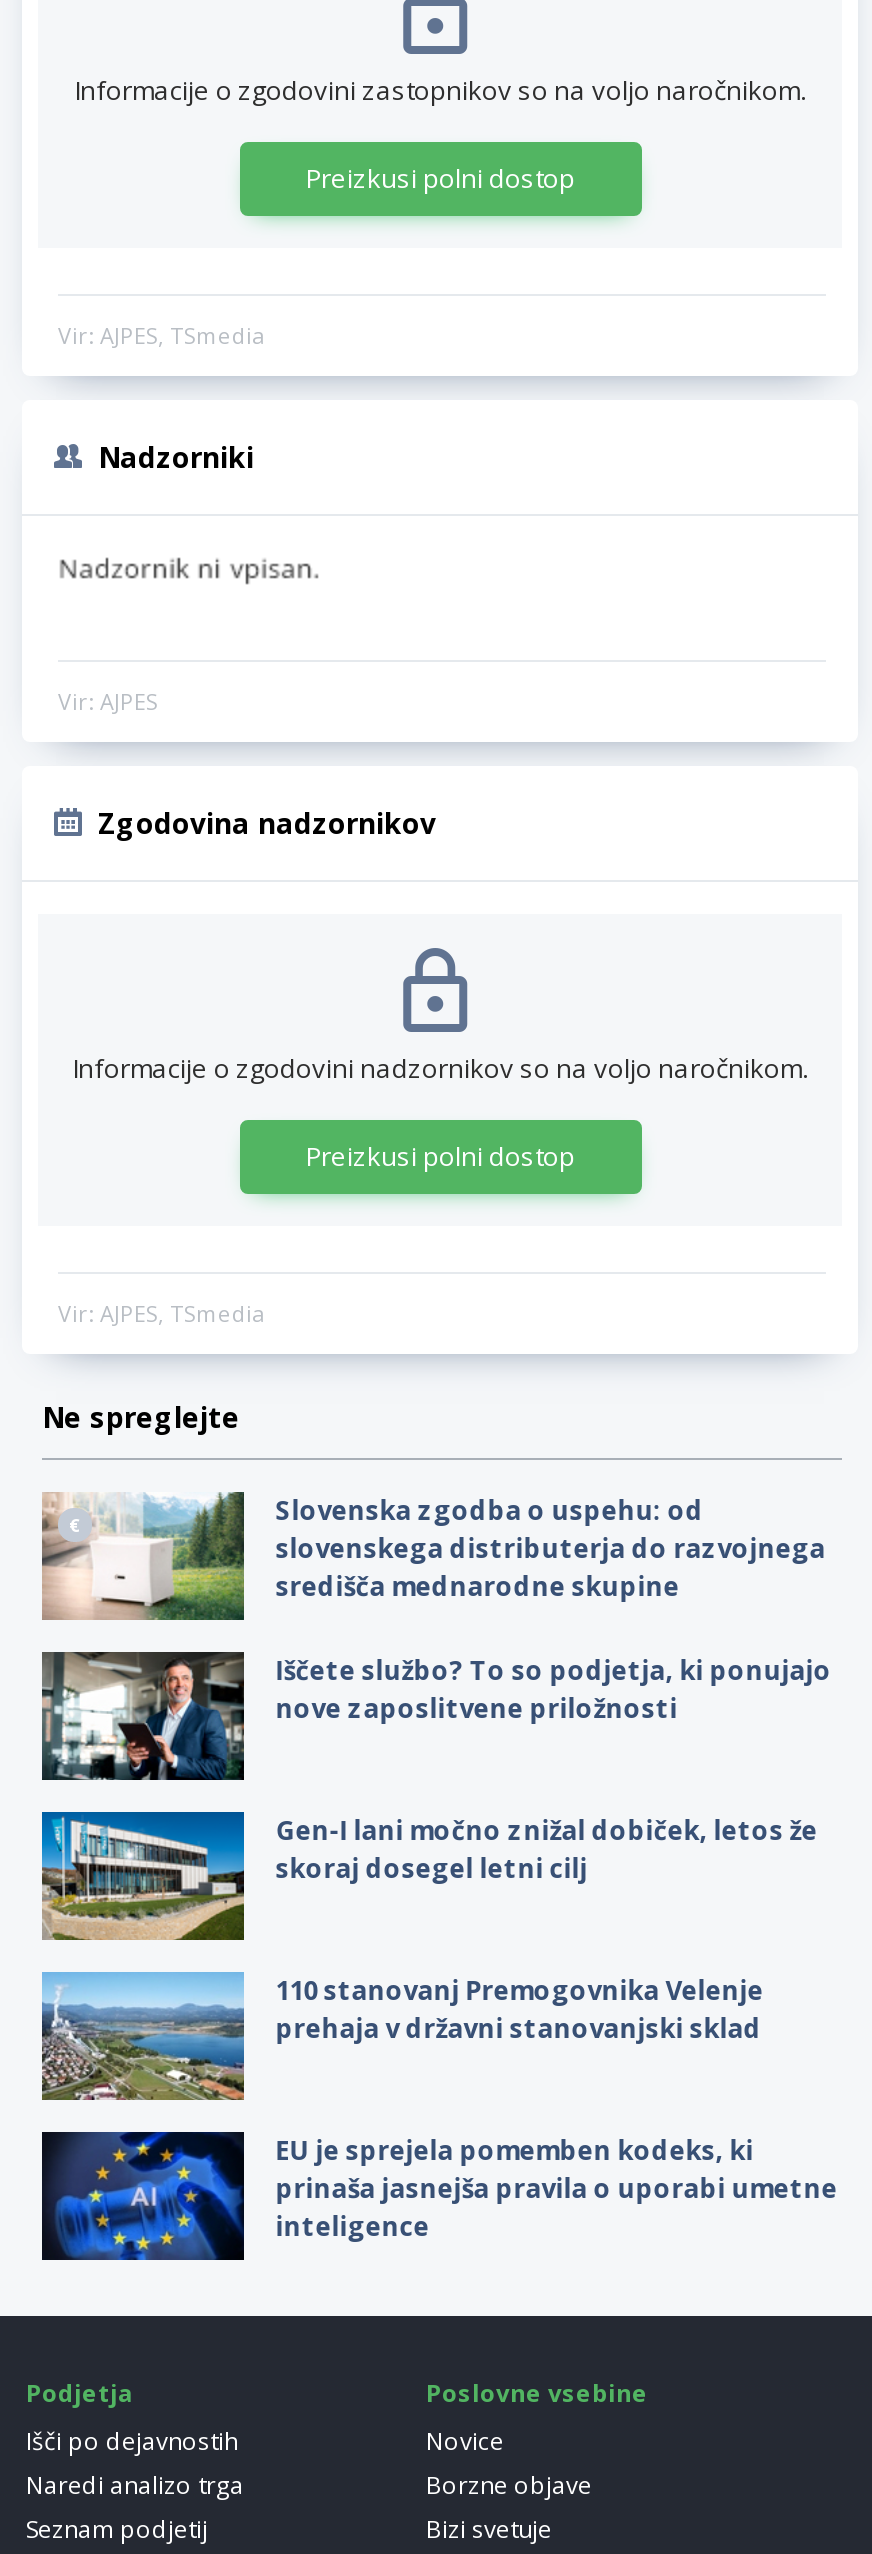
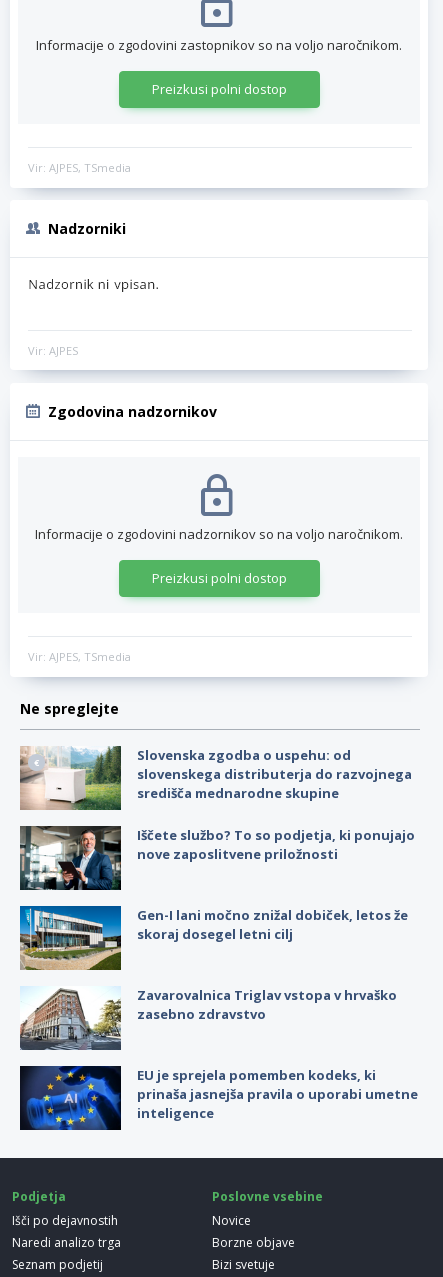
- [image]
- 110 stanovanj Premogovnika Velenje
- prehaja v državni stanovanjski sklad
+ [image]
+ Zavarovalnica Triglav vstopa v hrvaško
+ zasebno zdravstvo
